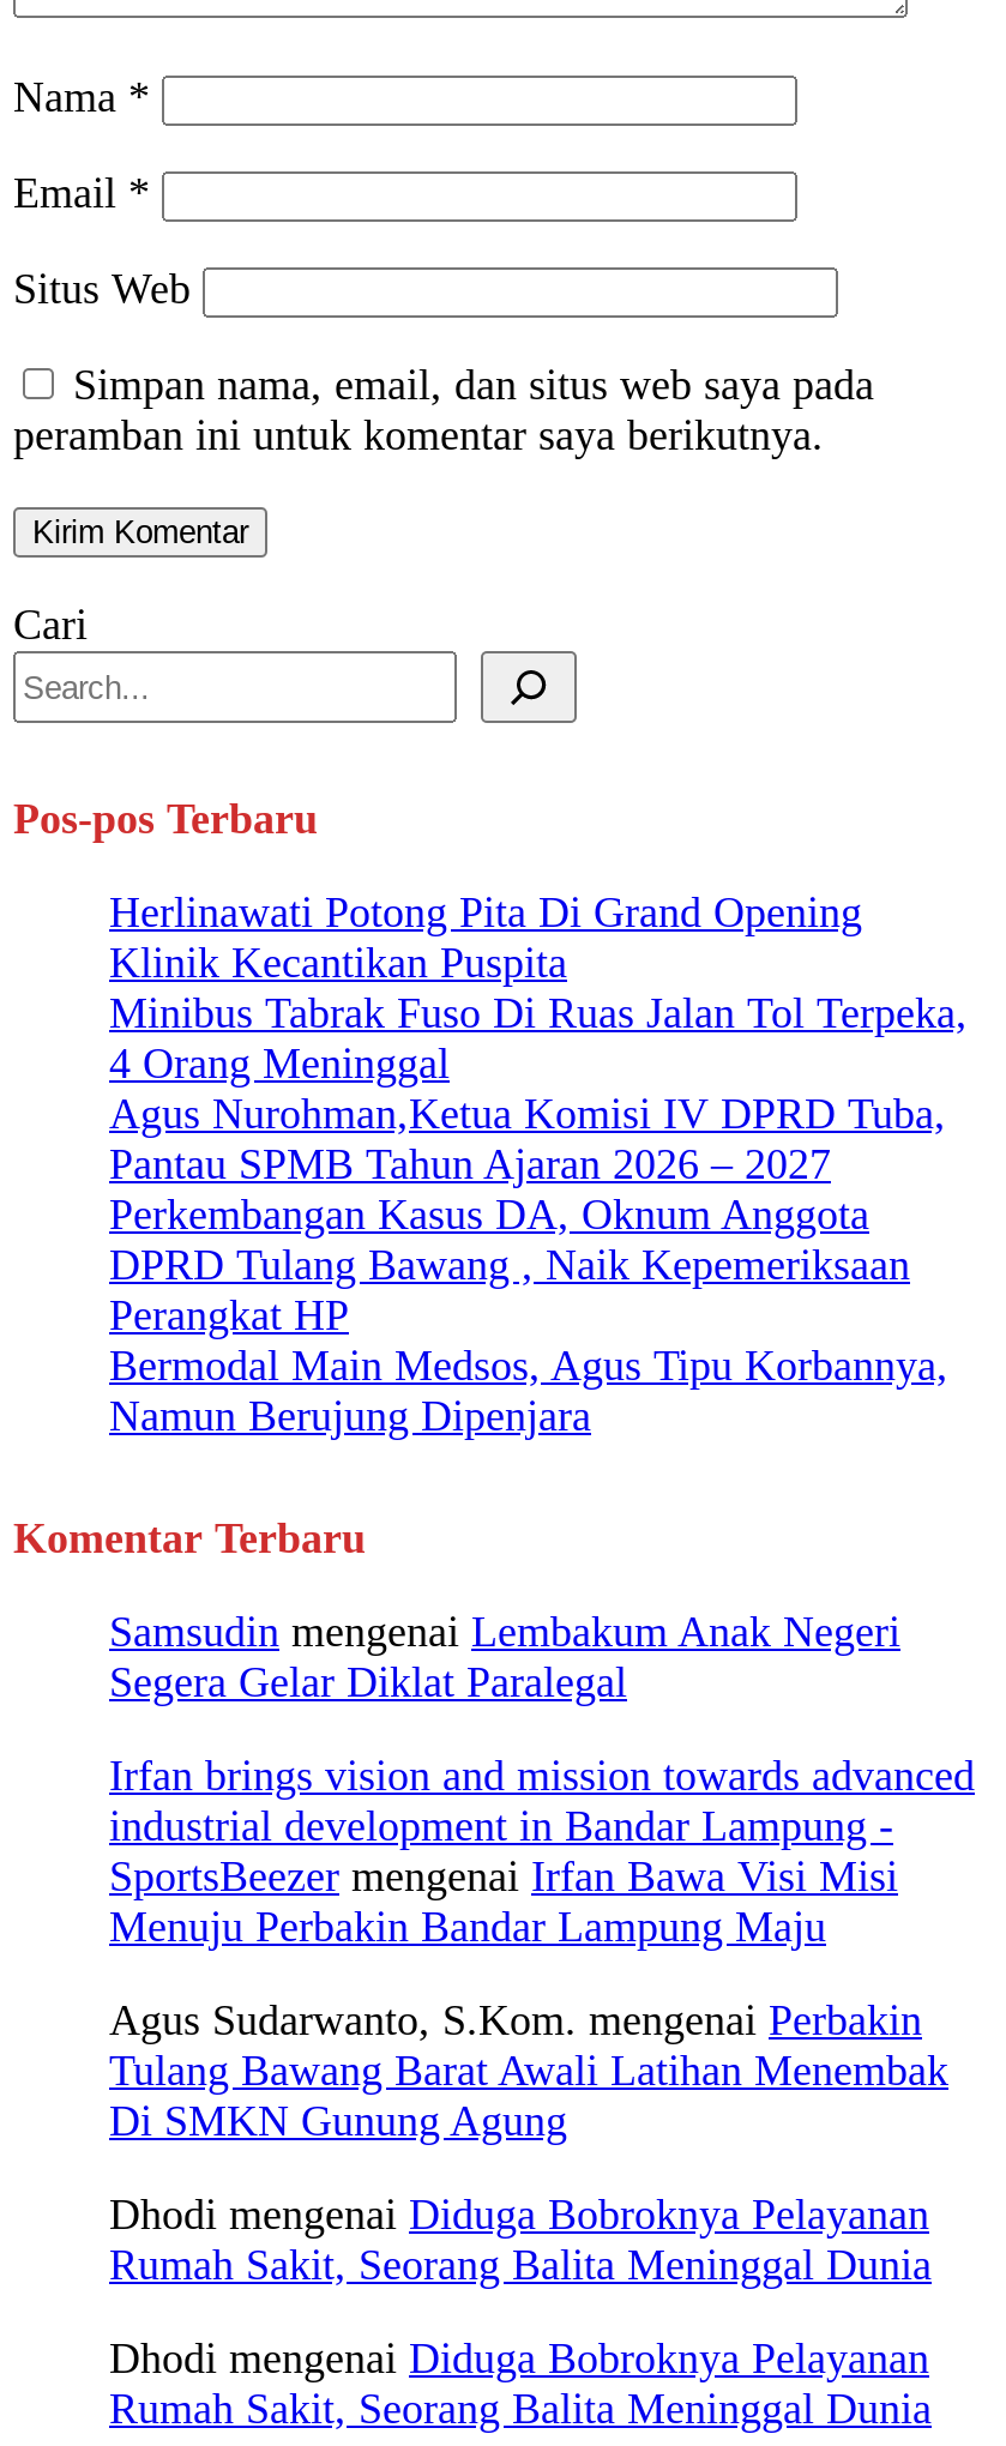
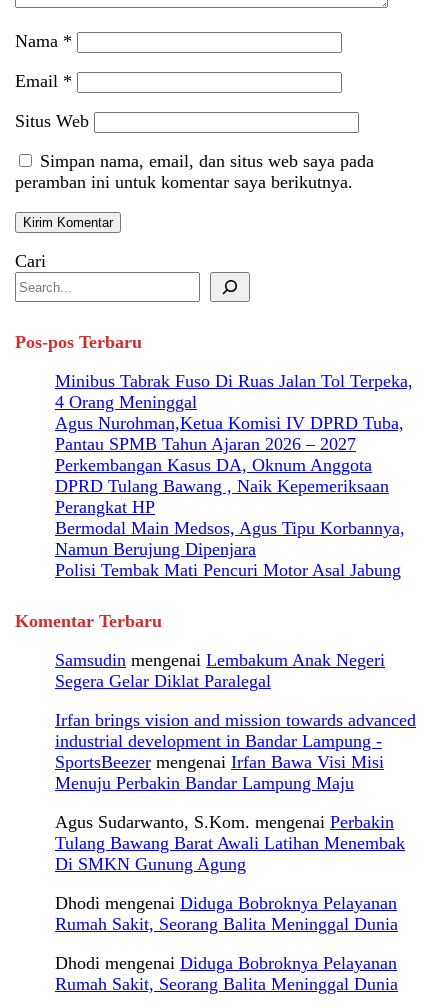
- Herlinawati Potong Pita Di Grand Opening
- Klinik Kecantikan Puspita

moved up: Minibus Tabrak Fuso Di Ruas Jalan Tol Terpeka, | 4 Orang Meninggal | Agus Nurohman,Ketua Komisi IV DPRD Tuba, | ... | Bermodal Main Medsos, Agus Tipu Korbannya, | Namun Berujung Dipenjara

+ Polisi Tembak Mati Pencuri Motor Asal Jabung
